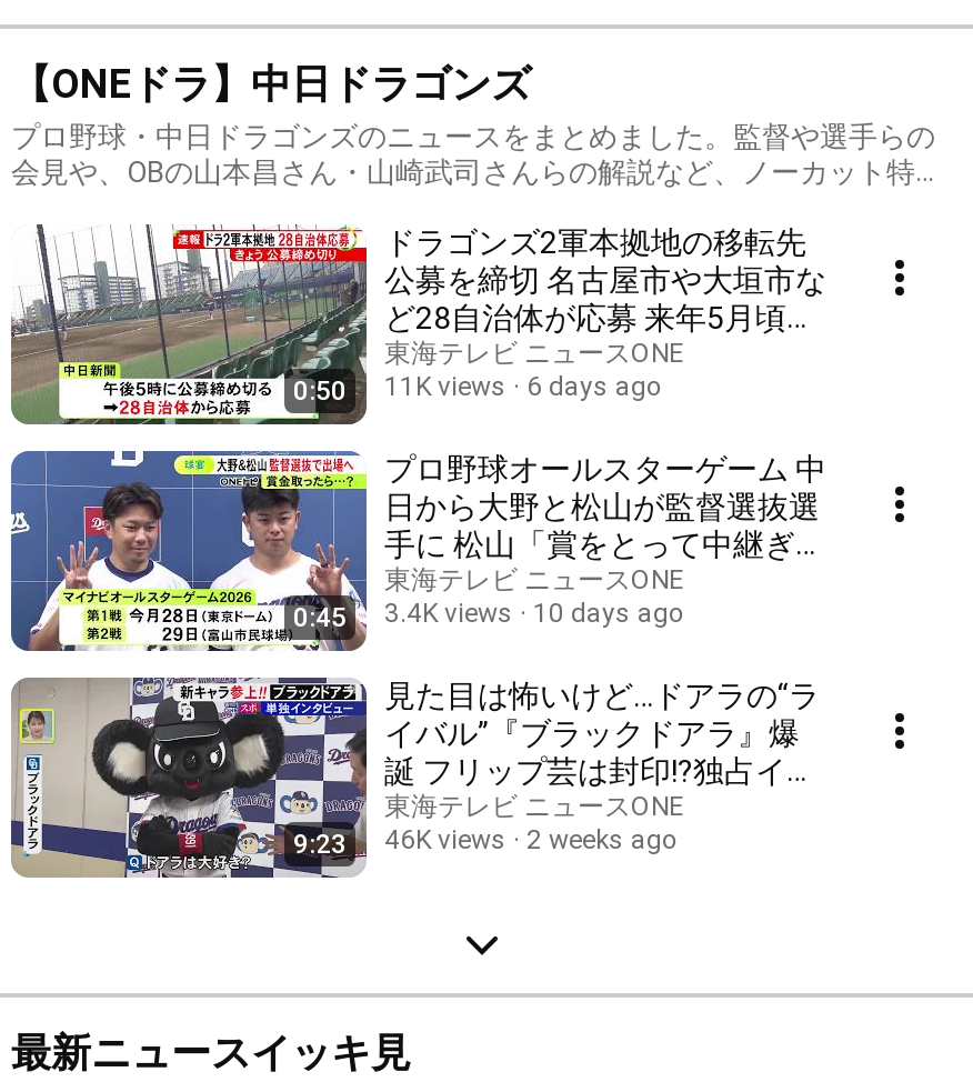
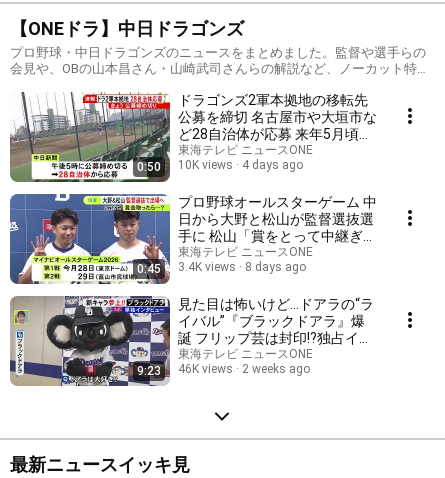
- 11K views
+ 10K views

- 6 days ago
+ 4 days ago

- 0:45 3.4K views 10 days ago
+ 0:45 3.4K views 8 days ago
